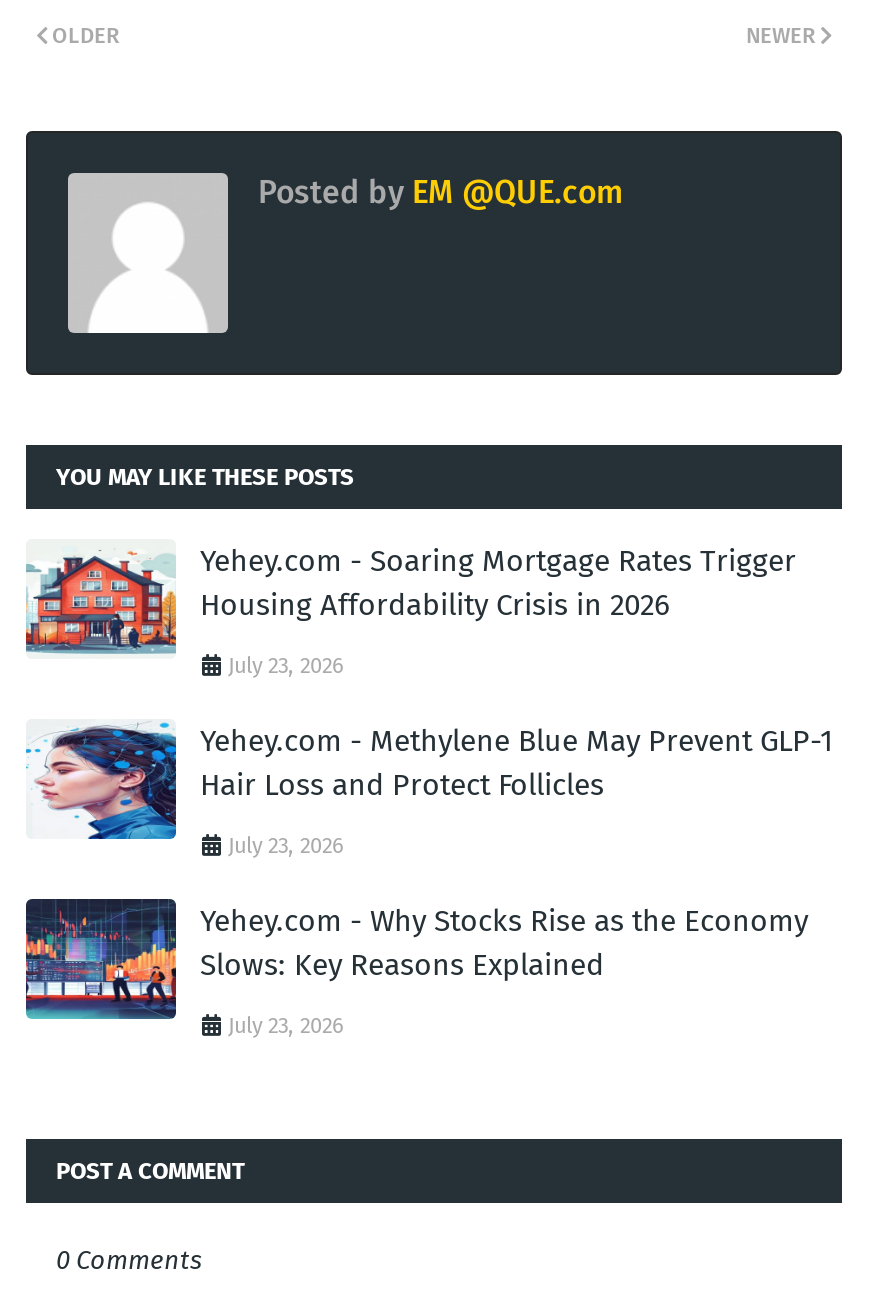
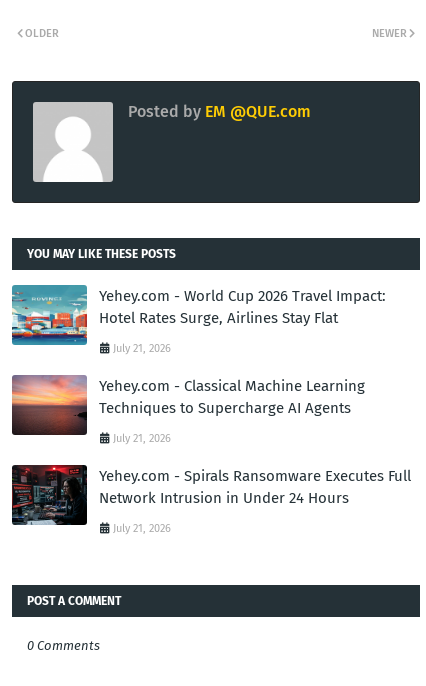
- [image]
- Yehey.com - Soaring Mortgage Rates Trigger
- Housing Affordability Crisis in 2026
+ [image]
+ Yehey.com - World Cup 2026 Travel Impact:
+ Hotel Rates Surge, Airlines Stay Flat

- July 23, 2026
+ July 21, 2026

- [image]
- Yehey.com - Methylene Blue May Prevent GLP-1
- Hair Loss and Protect Follicles
+ [image]
+ Yehey.com - Classical Machine Learning
+ Techniques to Supercharge AI Agents

- July 23, 2026
+ July 21, 2026

- [image]
- Yehey.com - Why Stocks Rise as the Economy
- Slows: Key Reasons Explained
+ [image]
+ Yehey.com - Spirals Ransomware Executes Full
+ Network Intrusion in Under 24 Hours

- July 23, 2026
+ July 21, 2026
